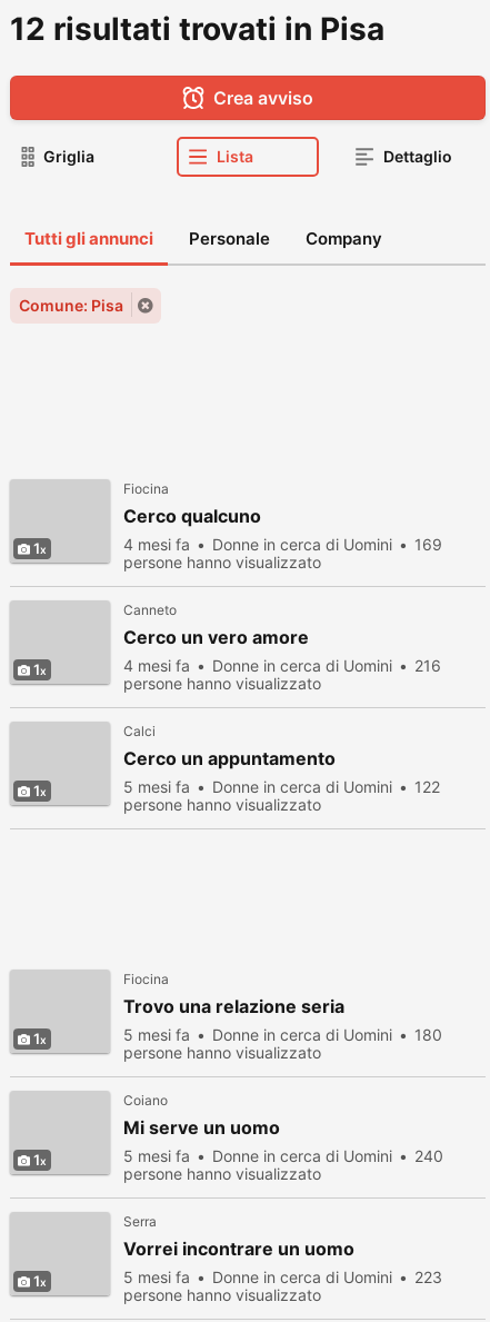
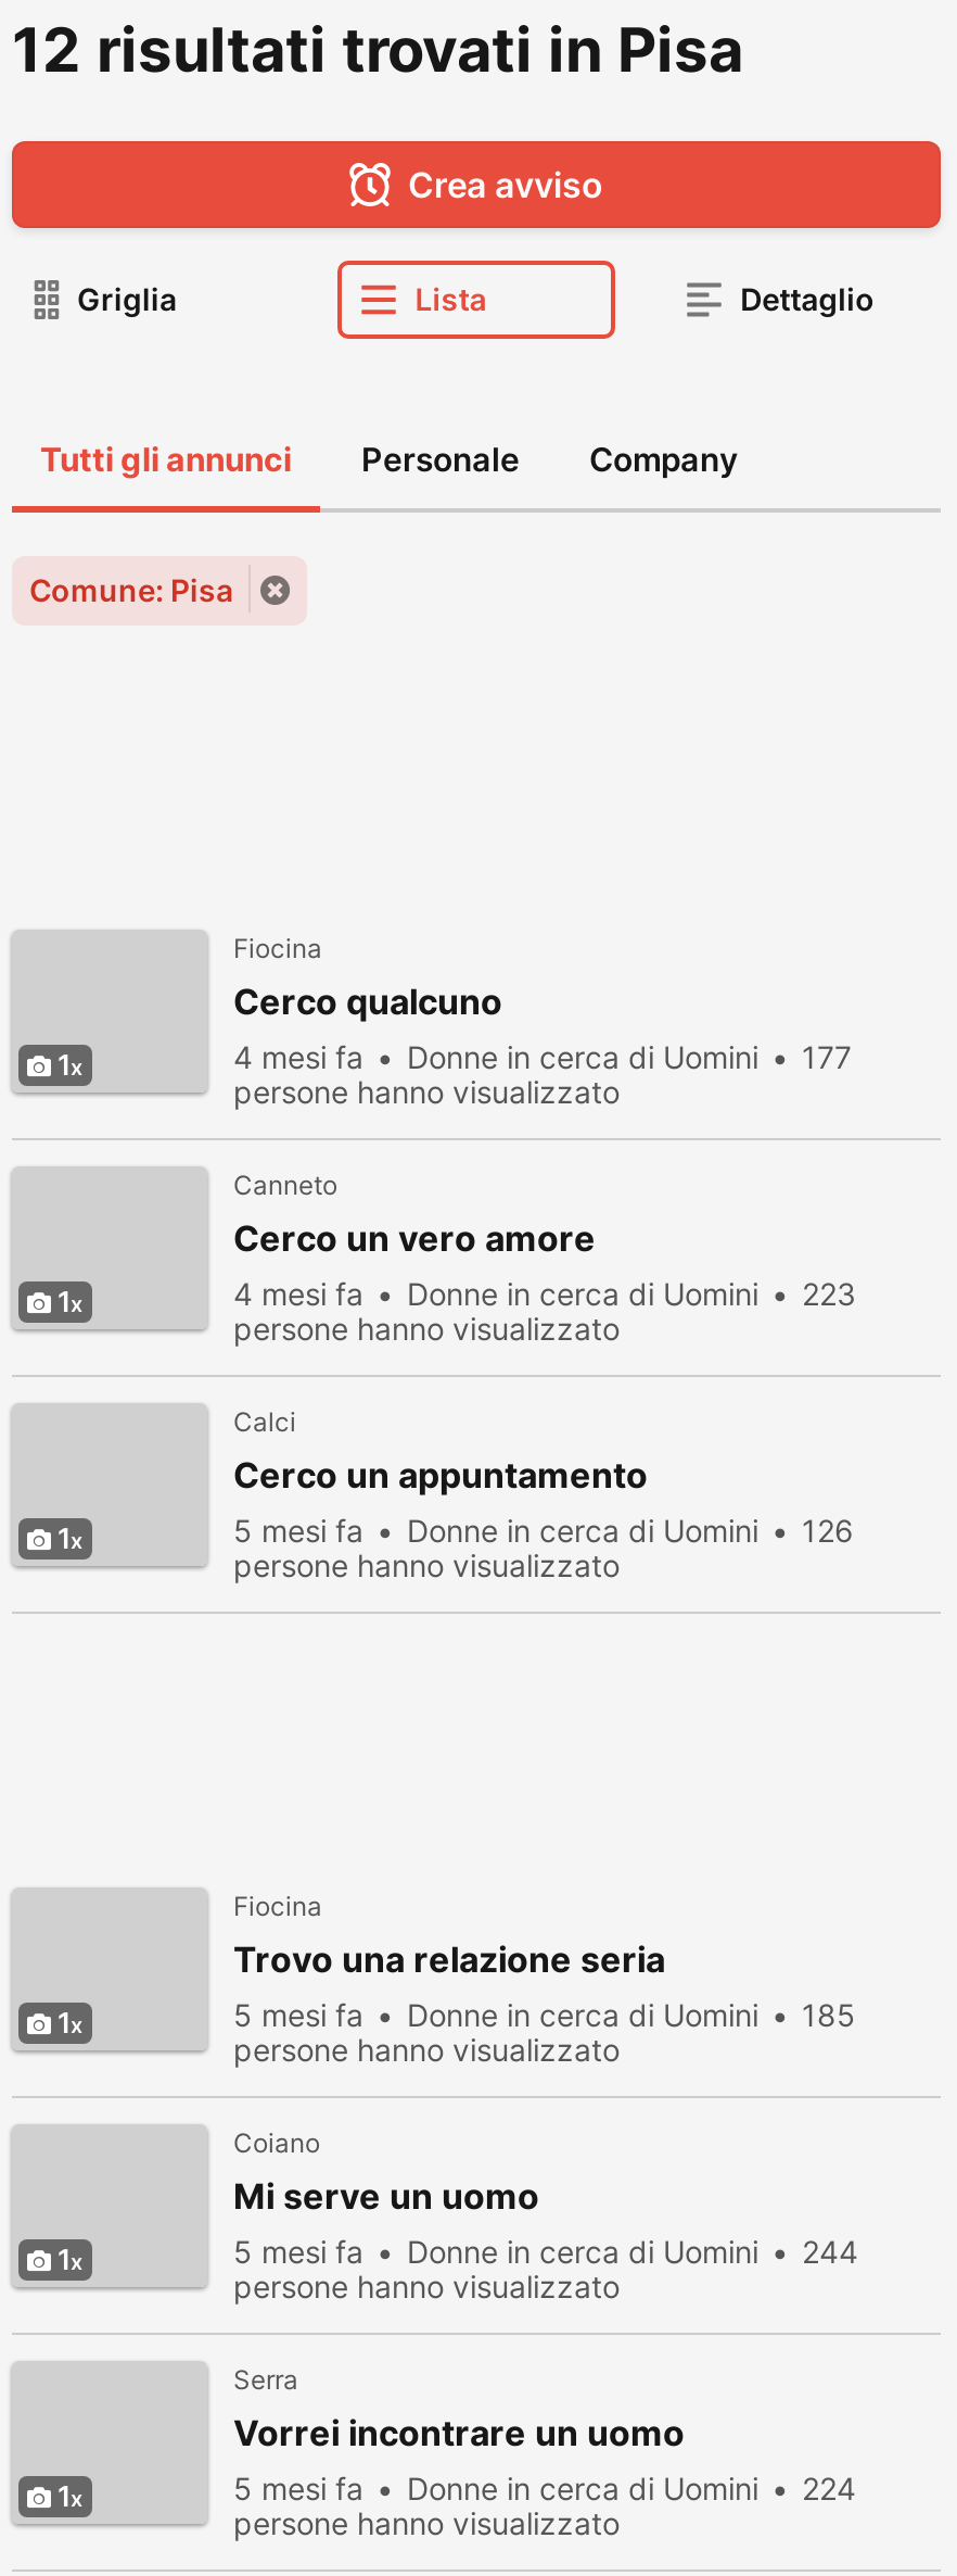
- 4 mesi fa Donne in cerca di Uomini 169
+ 4 mesi fa Donne in cerca di Uomini 177

- 4 mesi fa Donne in cerca di Uomini 216
+ 4 mesi fa Donne in cerca di Uomini 223

- 5 mesi fa Donne in cerca di Uomini 122
+ 5 mesi fa Donne in cerca di Uomini 126

- 5 mesi fa Donne in cerca di Uomini 180
+ 5 mesi fa Donne in cerca di Uomini 185

- 5 mesi fa Donne in cerca di Uomini 240
+ 5 mesi fa Donne in cerca di Uomini 244

- 5 mesi fa Donne in cerca di Uomini 223
+ 5 mesi fa Donne in cerca di Uomini 224
